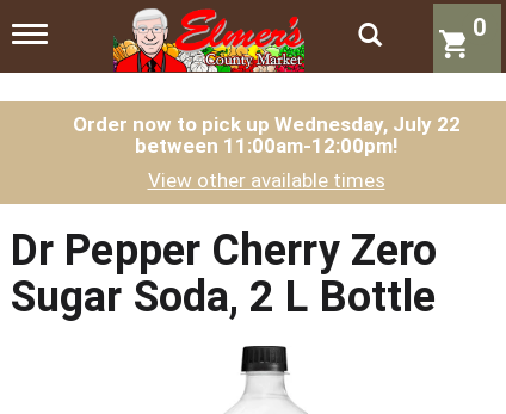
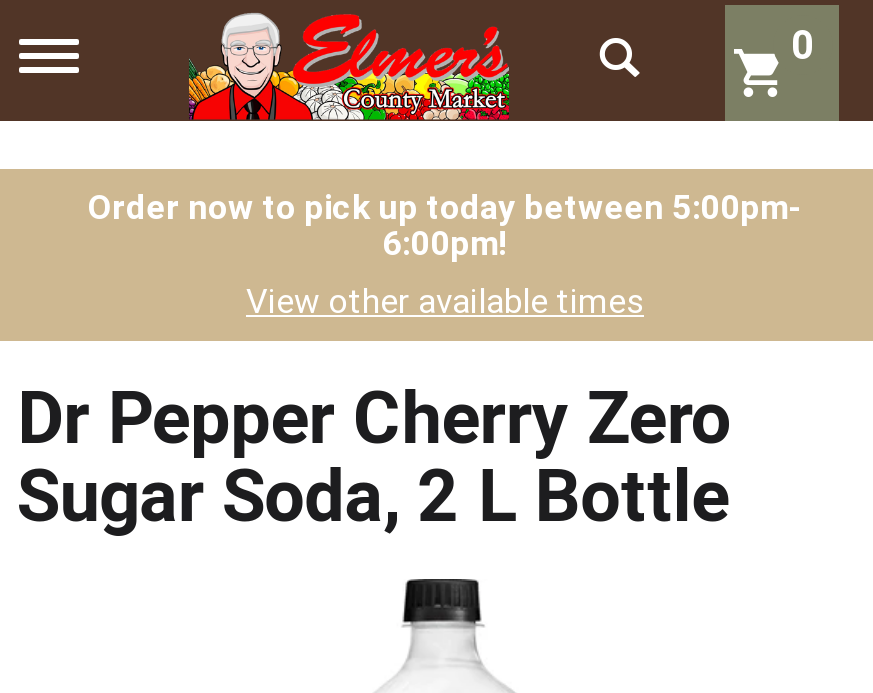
- Order now to pick up Wednesday, July 22
- between 11:00am-12:00pm!
+ Order now to pick up today between 5:00pm-
+ 6:00pm!
